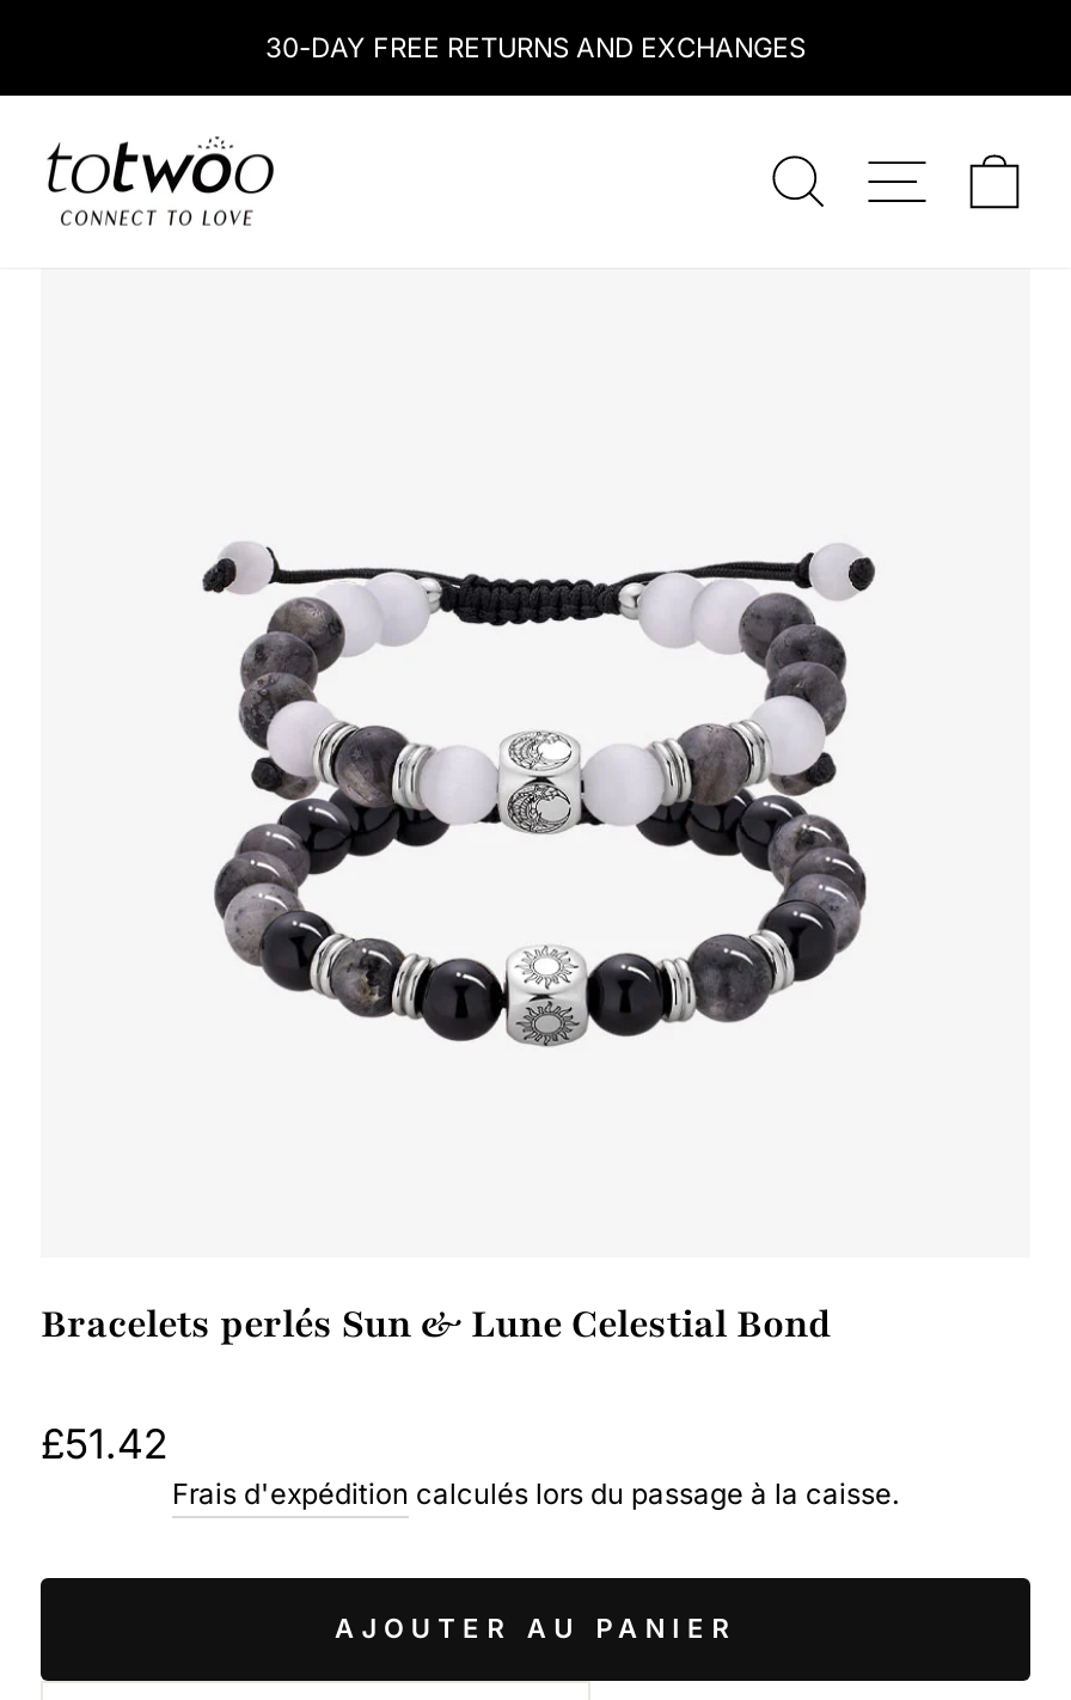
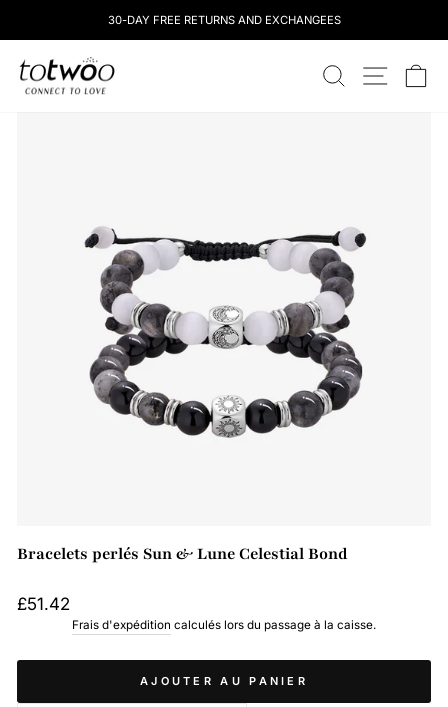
- 30-DAY FREE RETURNS AND EXCHANGES
+ 30-DAY FREE RETURNS AND EXCHANGEES
